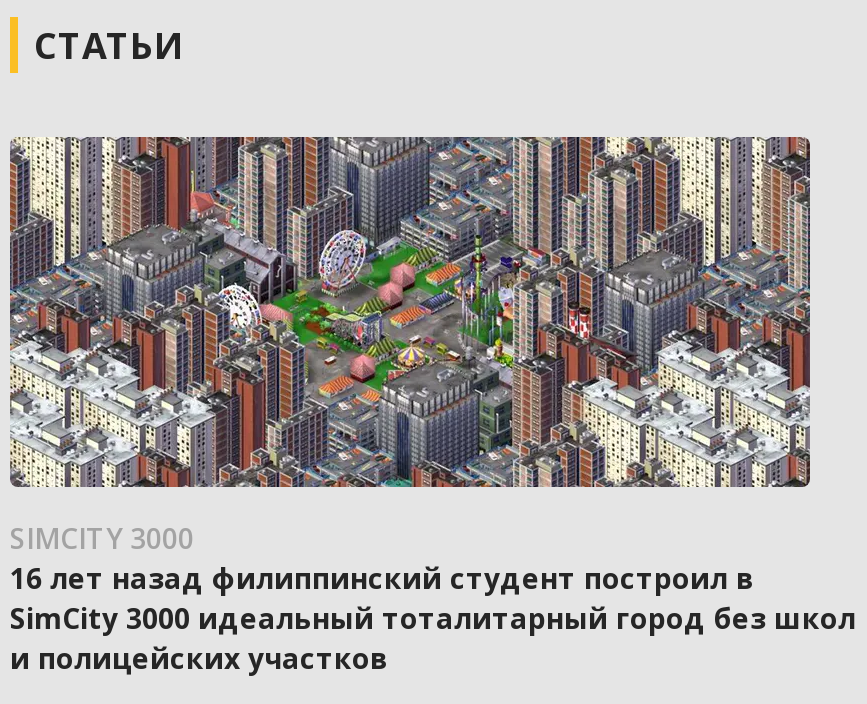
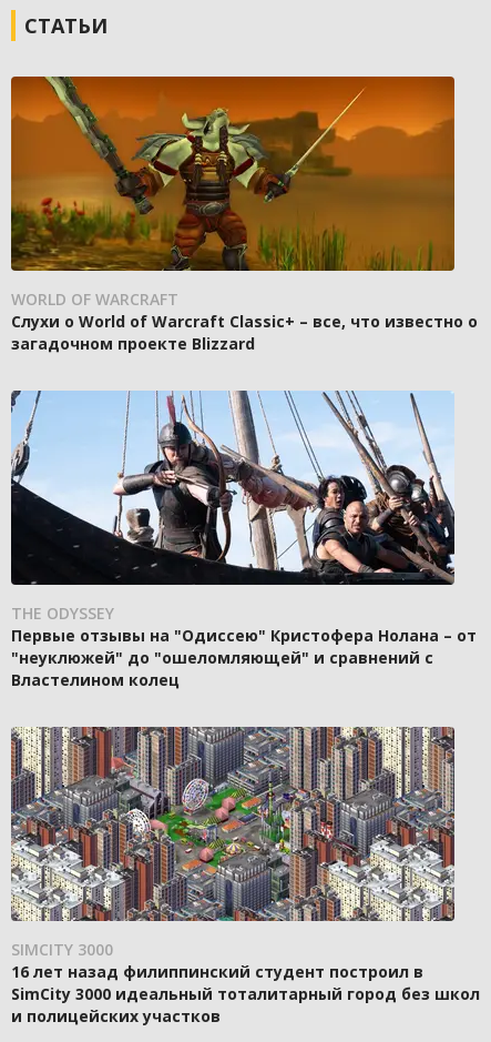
+ [image]
+ WORLD OF WARCRAFT
+ Слухи о World of Warcraft Classic+ – все, что известно о
+ загадочном проекте Blizzard

+ [image]
+ THE ODYSSEY
+ Первые отзывы на "Одиссею" Кристофера Нолана – от
+ "неуклюжей" до "ошеломляющей" и сравнений с
+ Властелином колец
